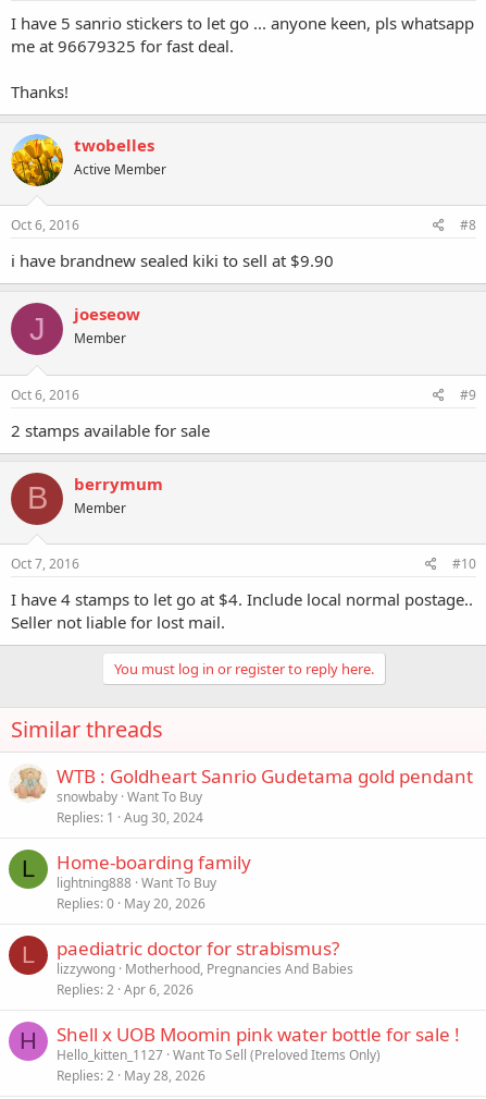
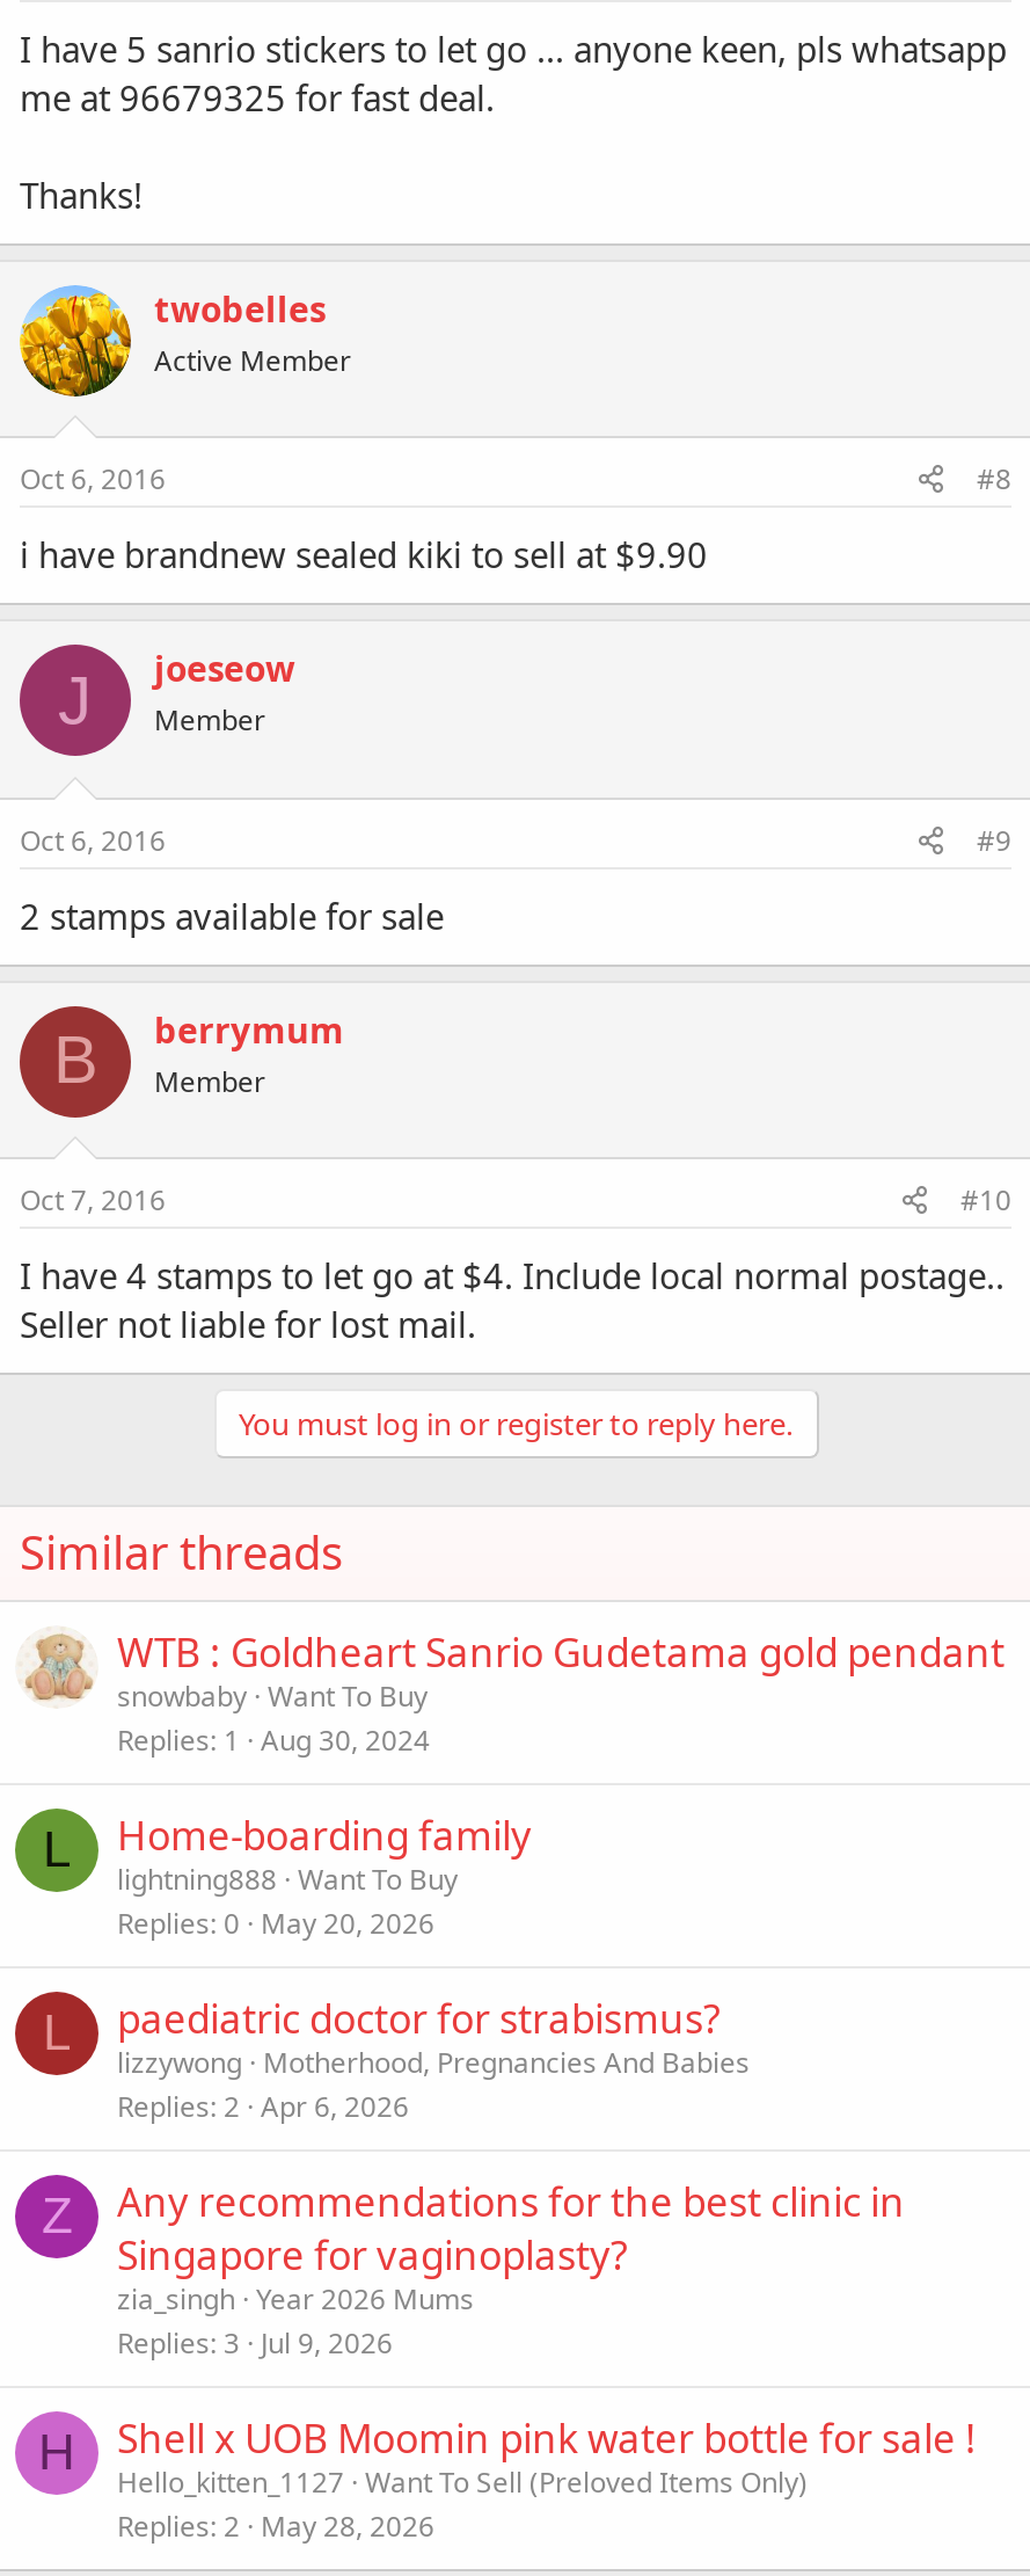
+ Z
+ Any recommendations for the best clinic in
+ Singapore for vaginoplasty?
+ zia_singh Year 2026 Mums
+ Replies 3 Jul 9, 2026
